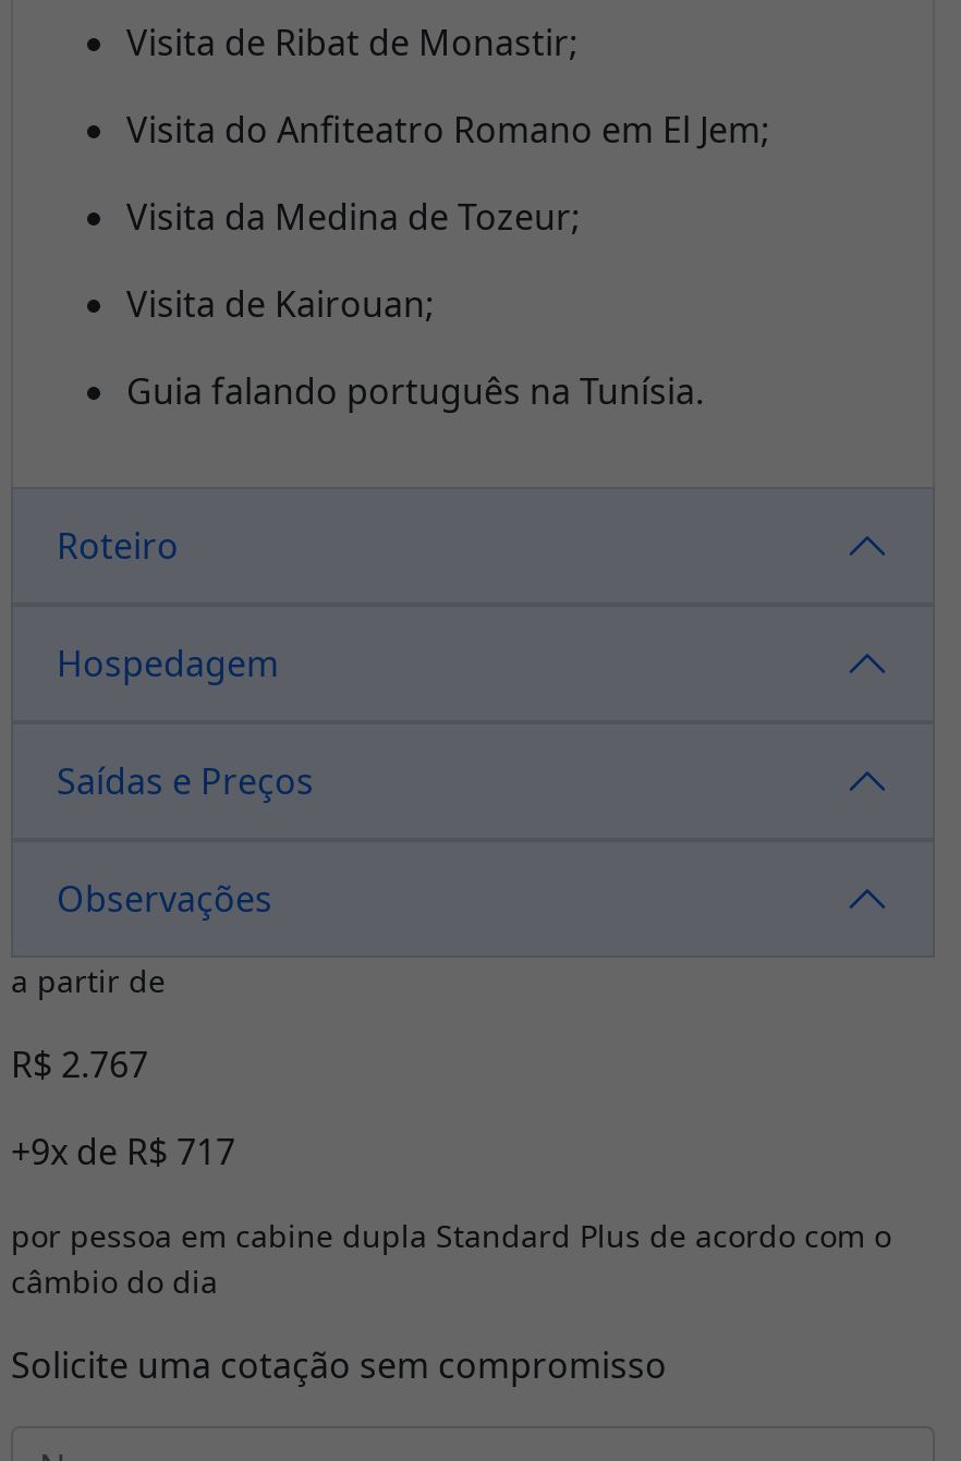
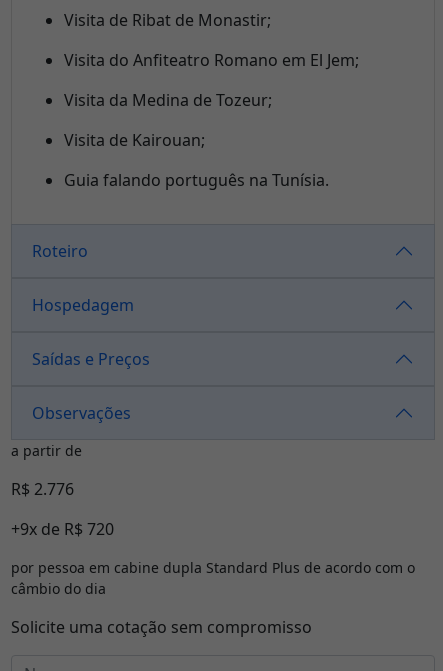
- R$ 2.767
+ R$ 2.776

- +9x de R$ 717
+ +9x de R$ 720
